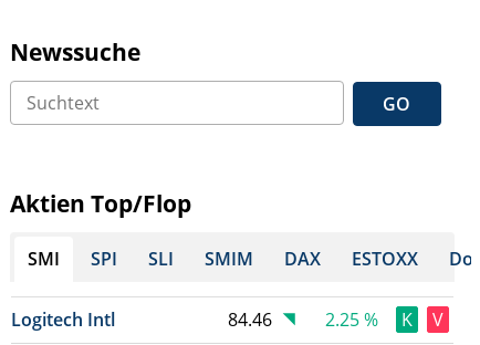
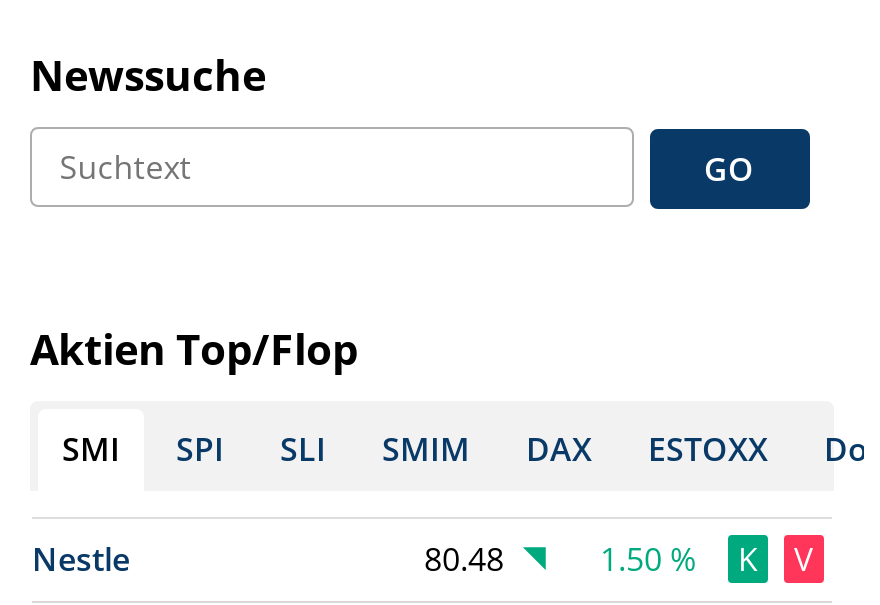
- Logitech Intl
- 84.46
- 2.25 %
+ Nestle
+ 80.48
+ 1.50 %
